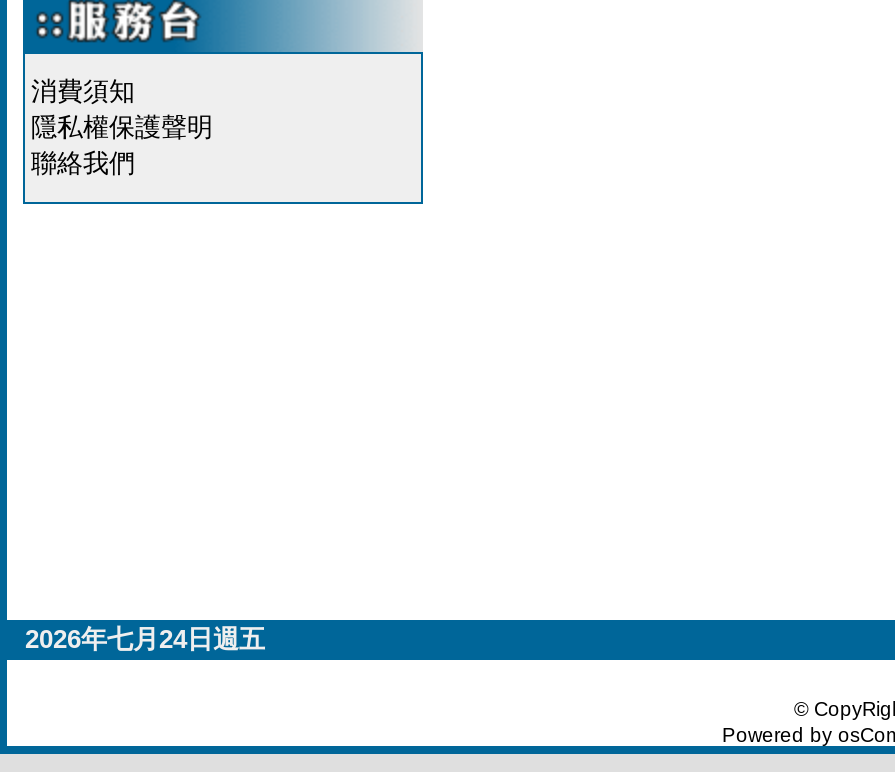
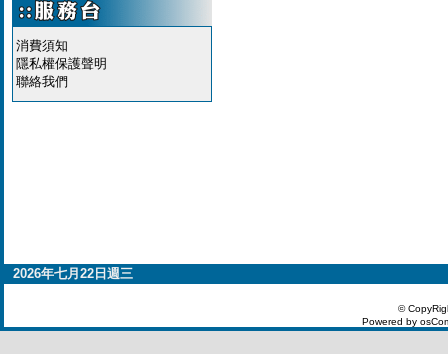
- 2026年七月24日週五
+ 2026年七月22日週三
